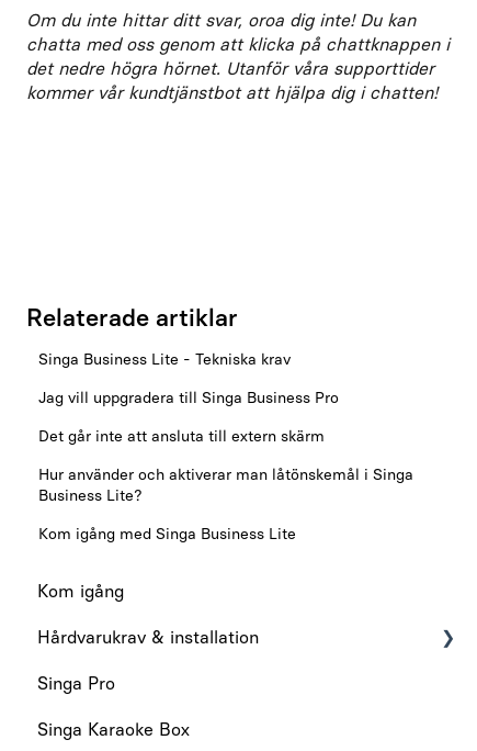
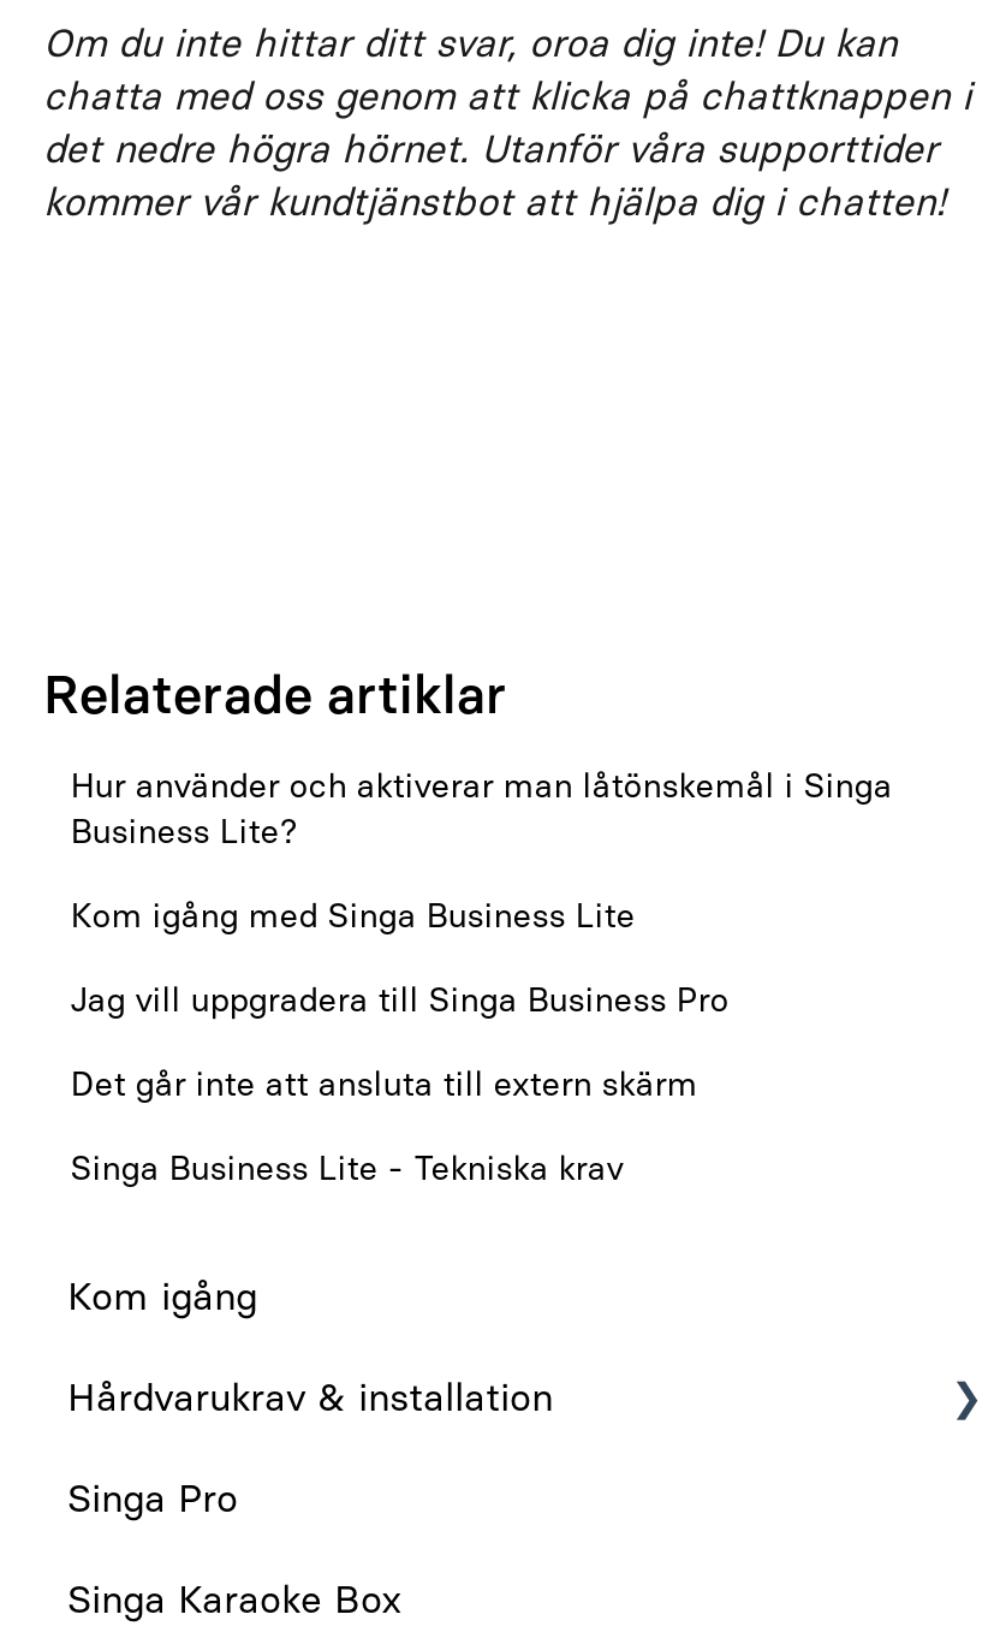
moved down: Singa Business Lite - Tekniska krav | Jag vill uppgradera till Singa Business Pro | Det går inte att ansluta till extern skärm

moved up: Hur använder och aktiverar man låtönskemål i Singa | Business Lite? | Kom igång med Singa Business Lite
